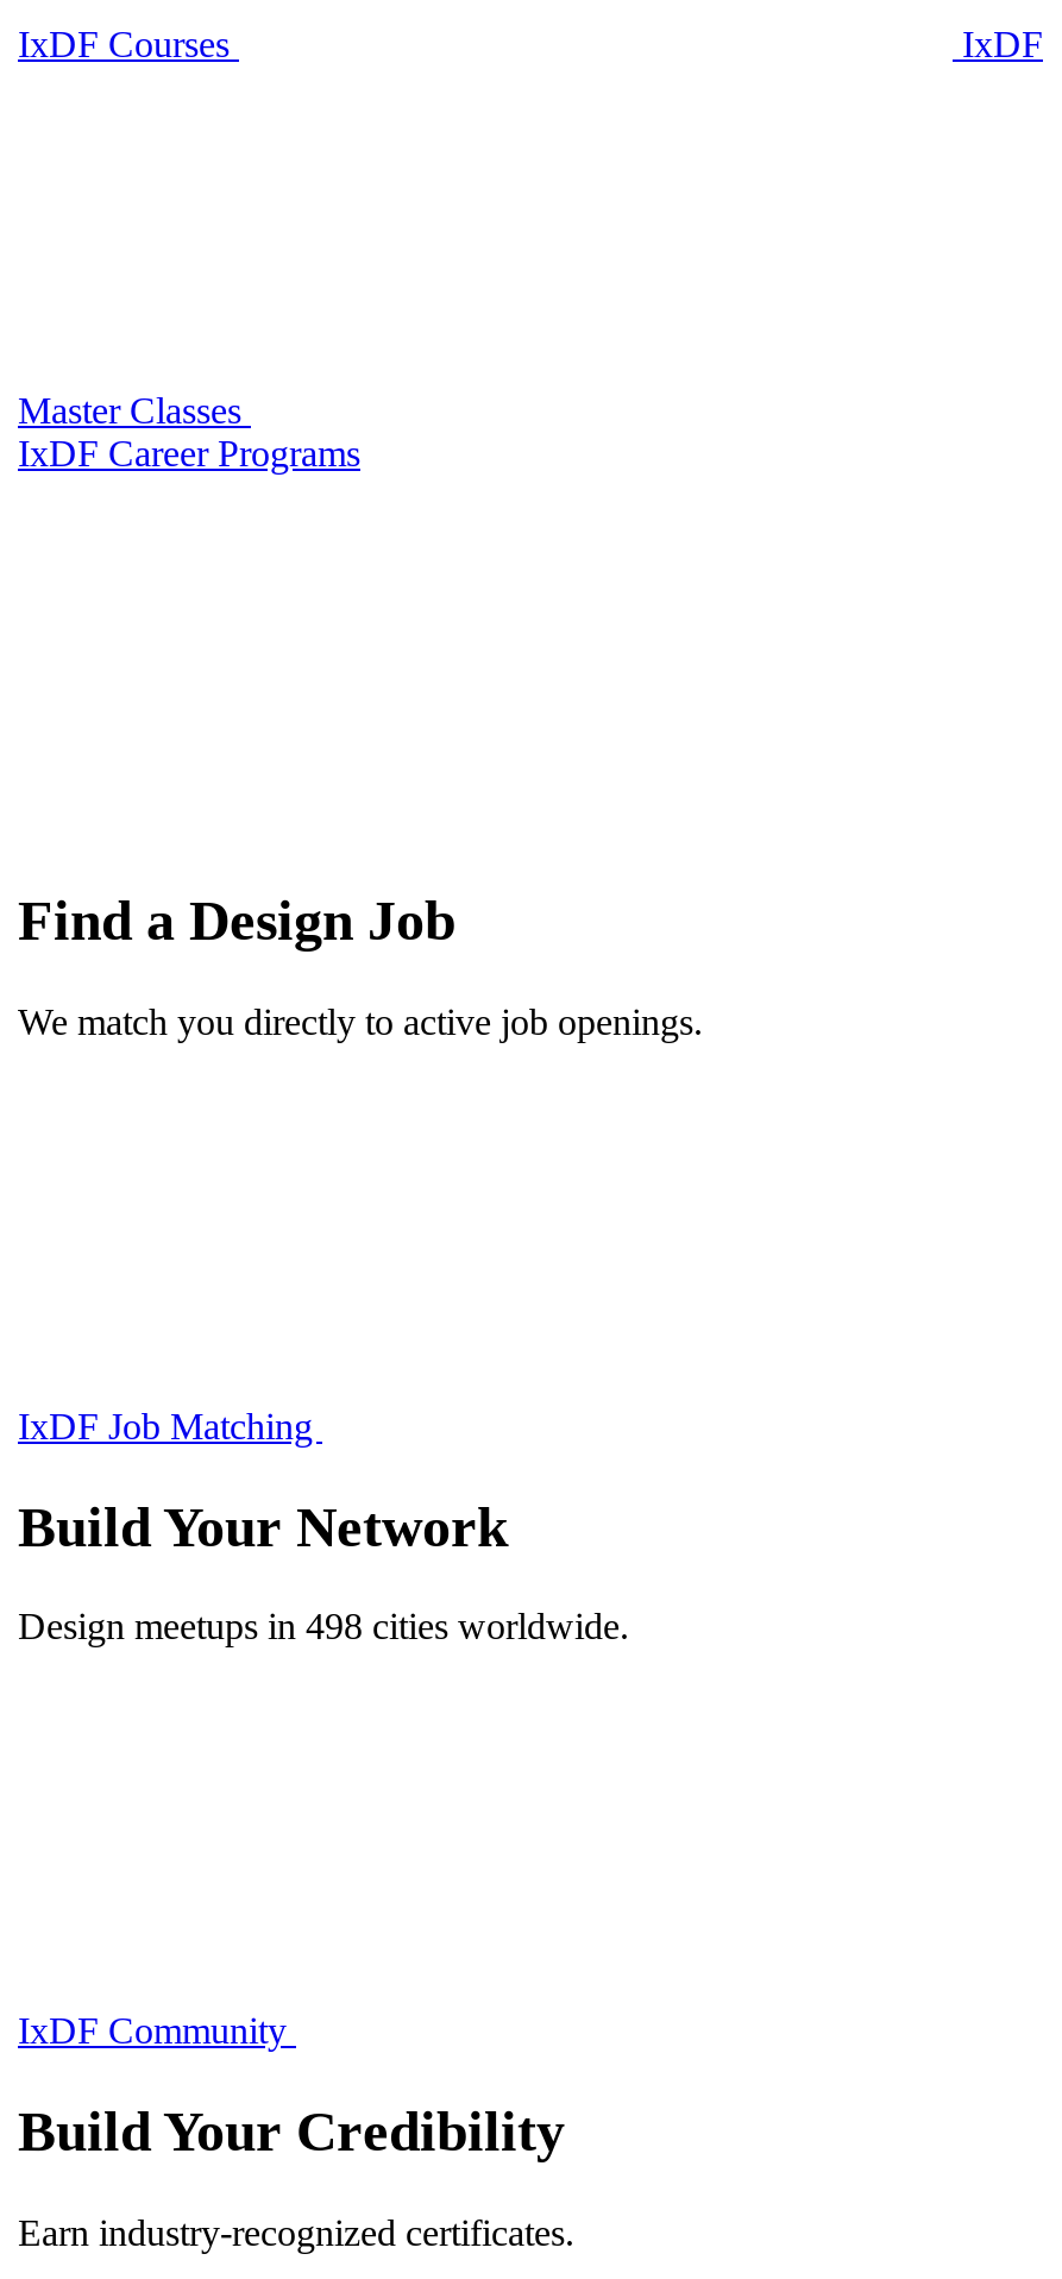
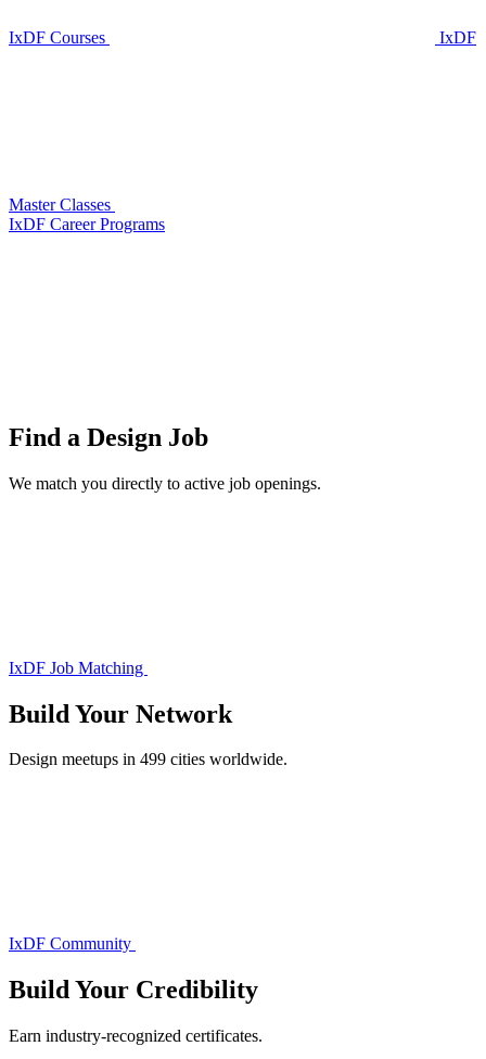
- Design meetups in 498 cities worldwide.
+ Design meetups in 499 cities worldwide.
